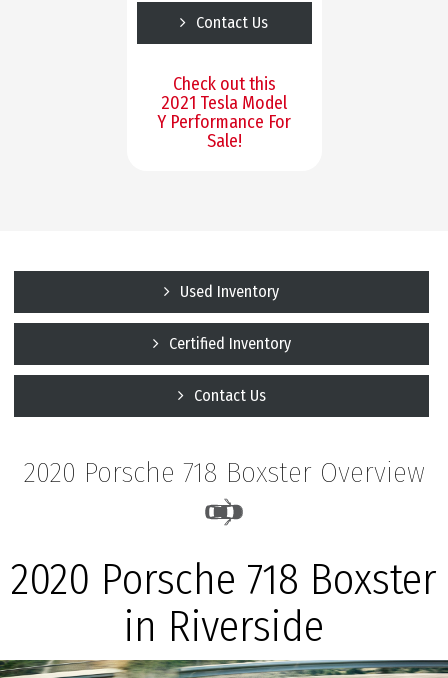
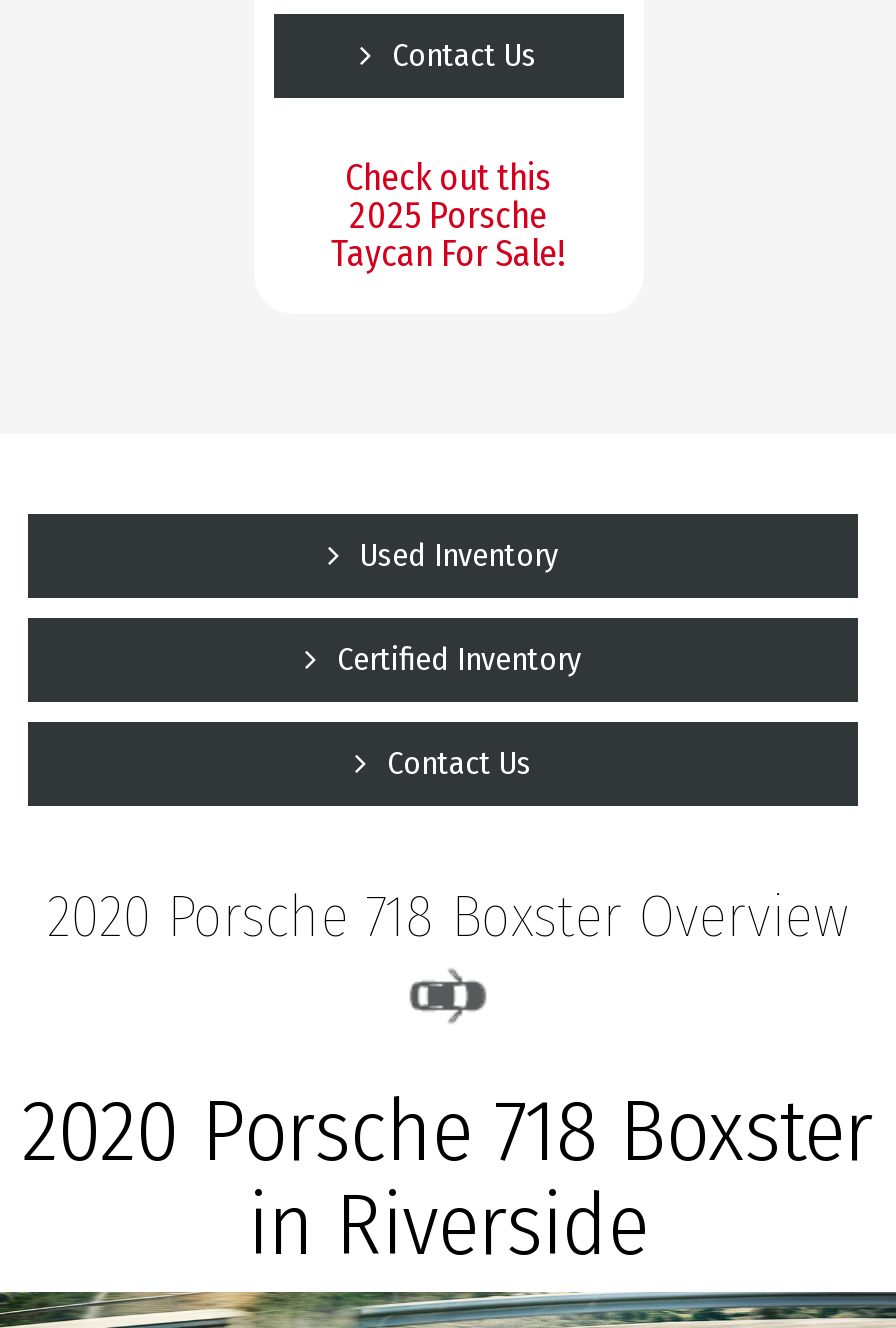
- 2021 Tesla Model
- Y Performance For
- Sale!
+ 2025 Porsche
+ Taycan For Sale!
